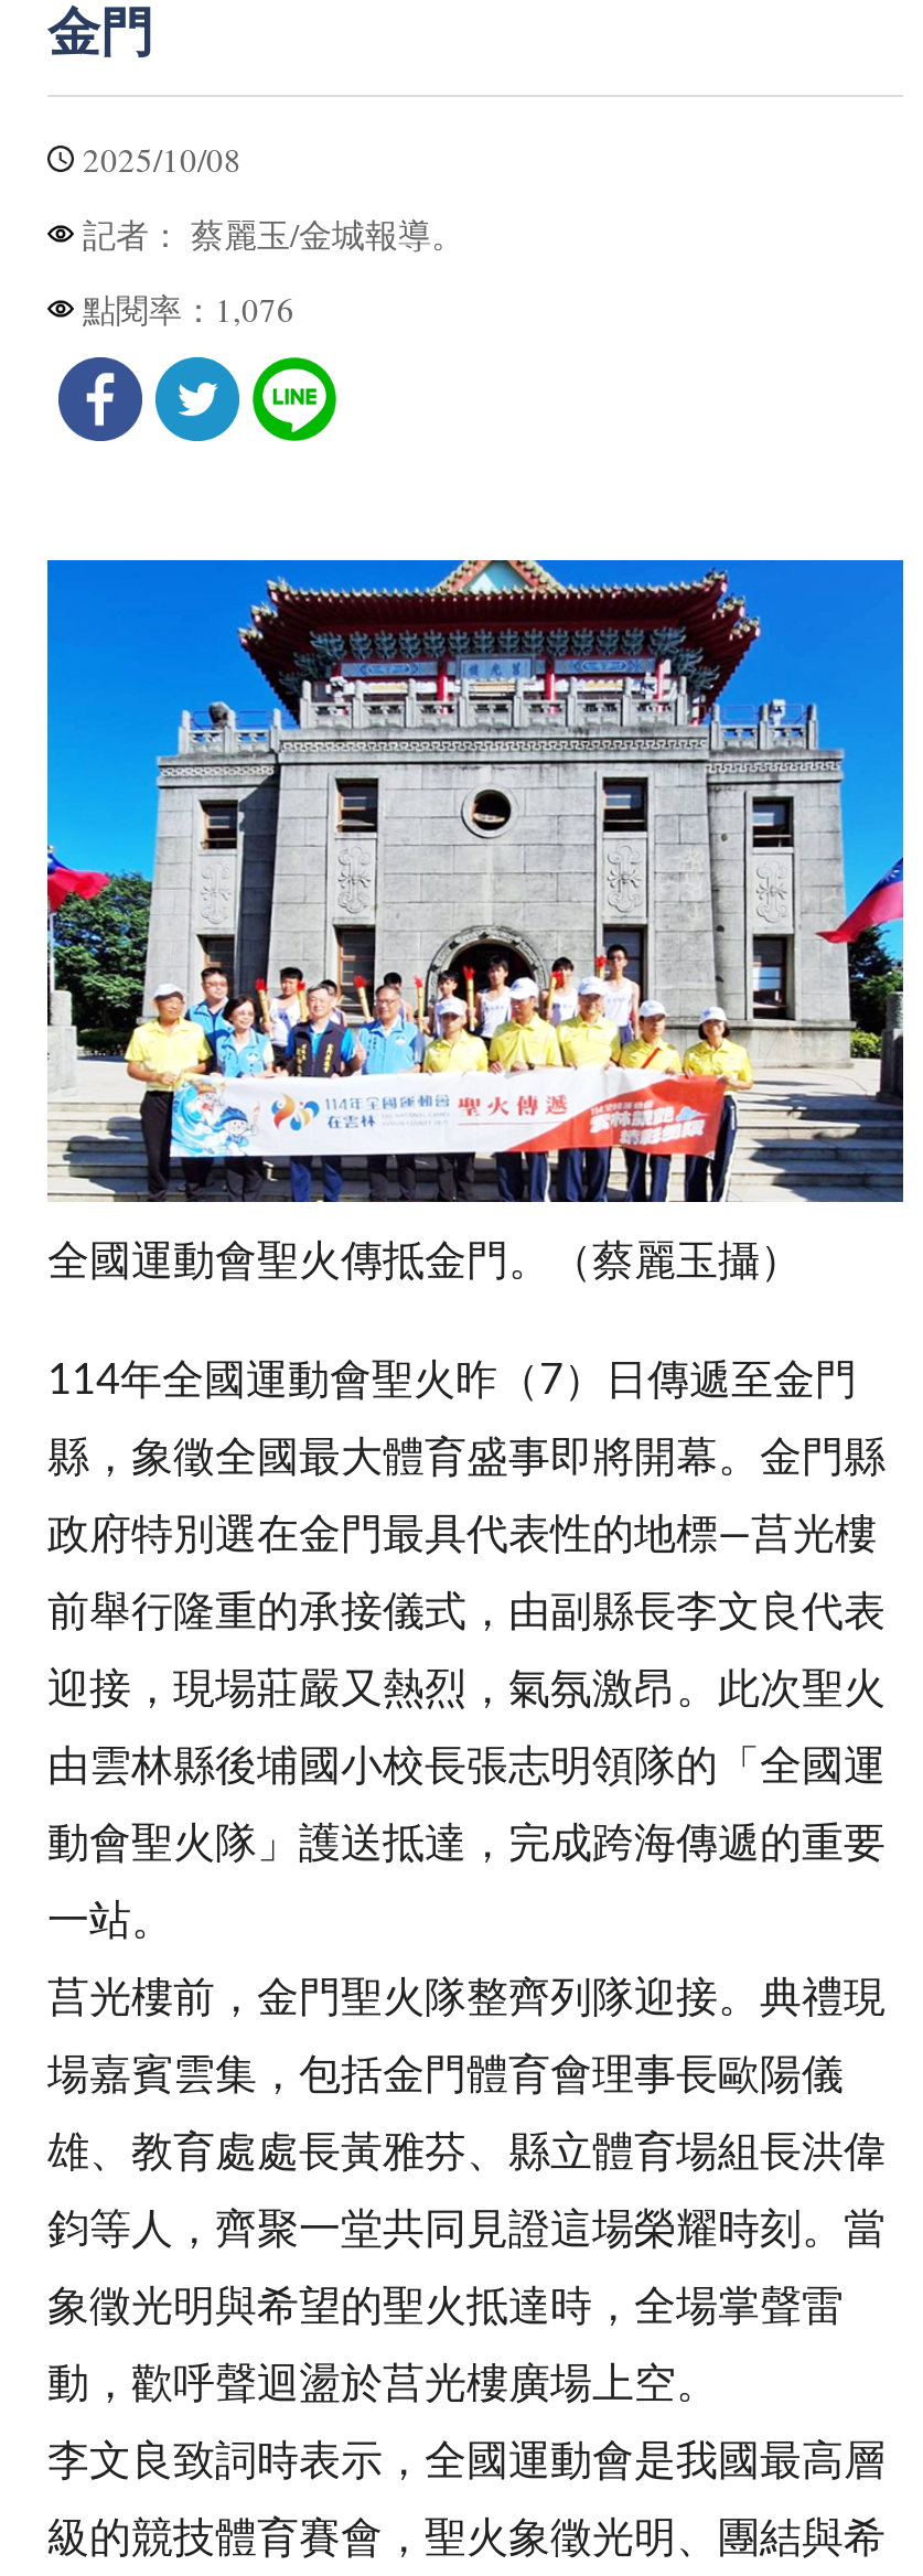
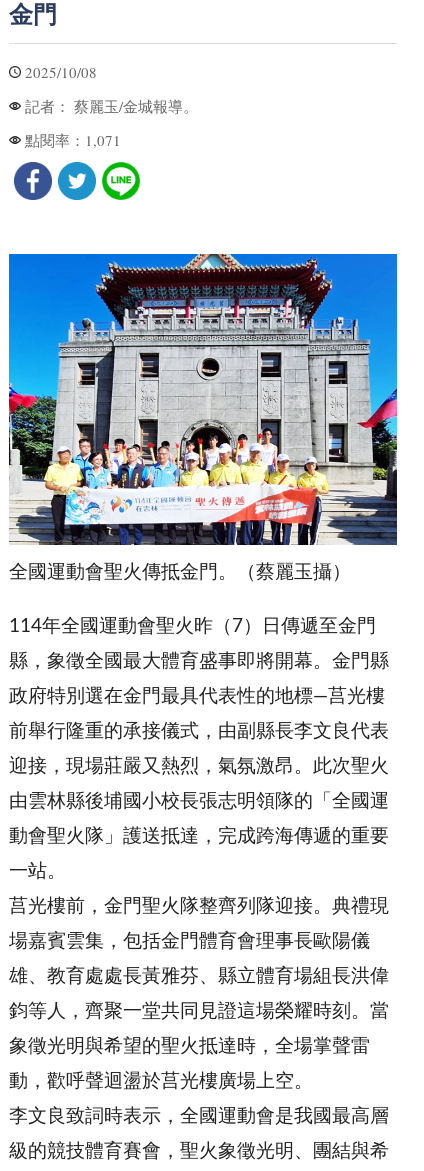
- 點閱率：1,076
+ 點閱率：1,071
